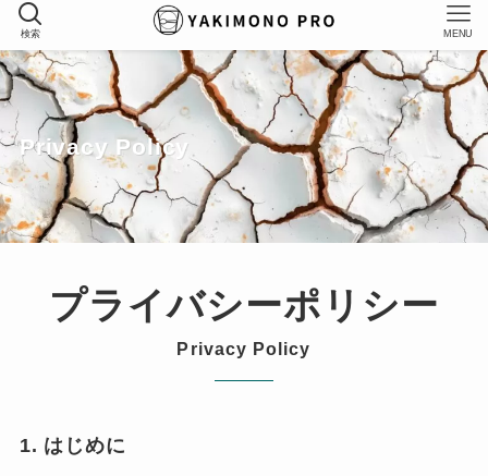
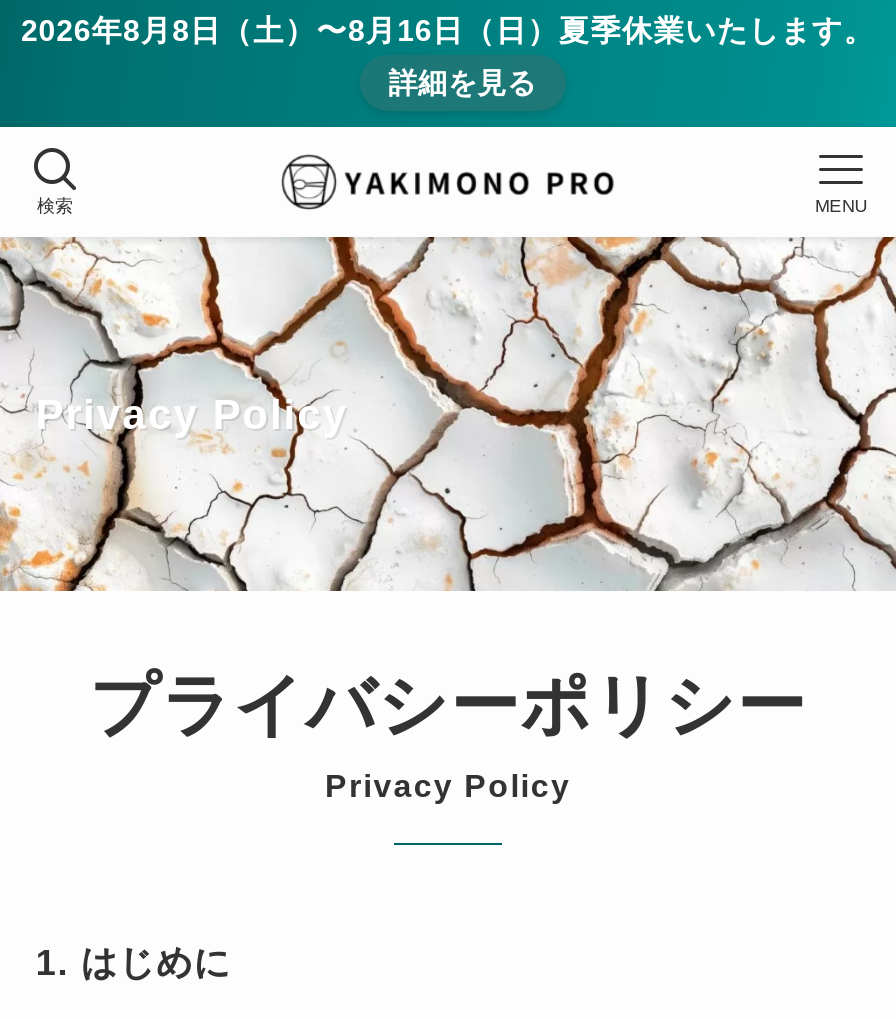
+ 2026年8月8日（土）〜8月16日（日）夏季休業いたします。
+ 詳細を見る
